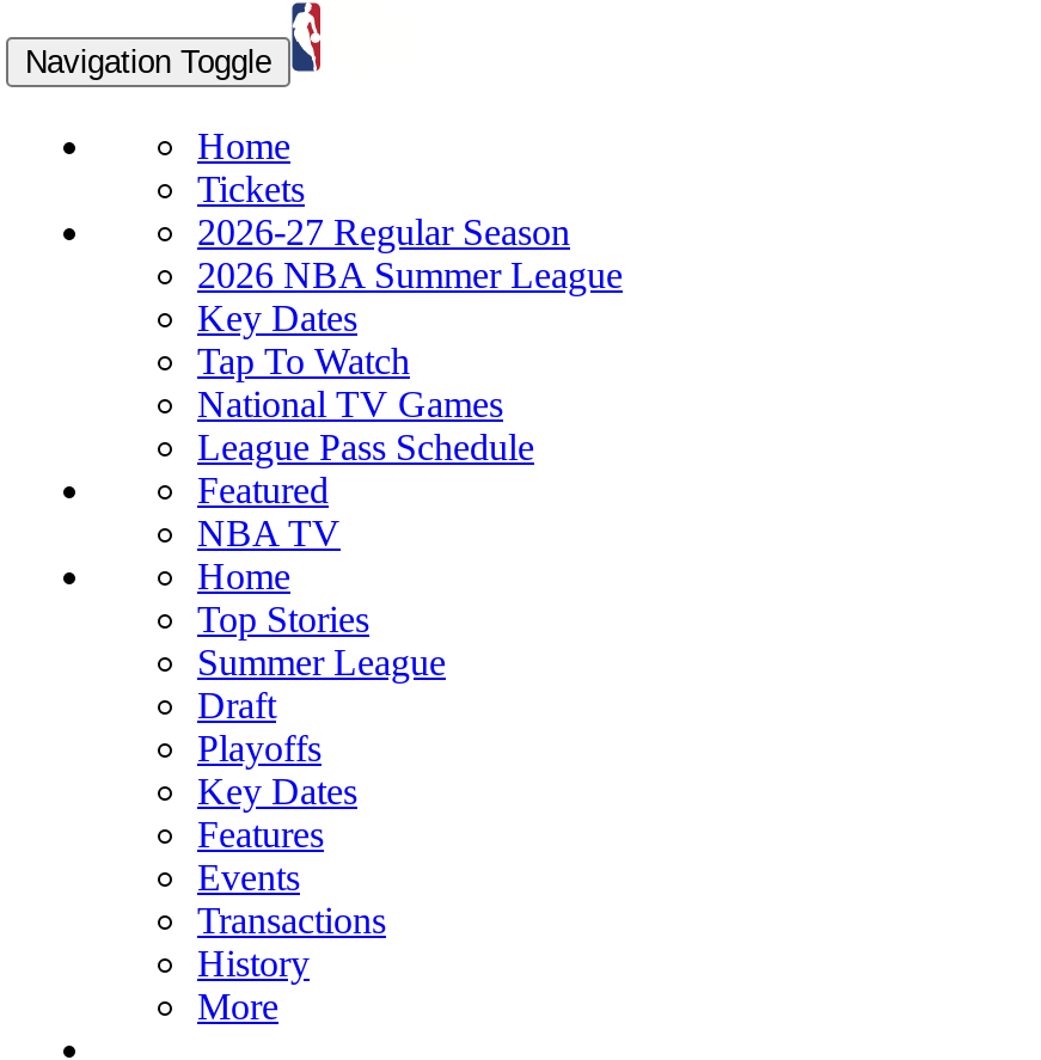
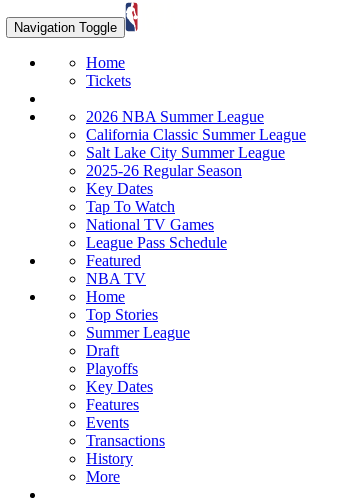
- 2026-27 Regular Season

+ California Classic Summer League
+ Salt Lake City Summer League
+ 2025-26 Regular Season
